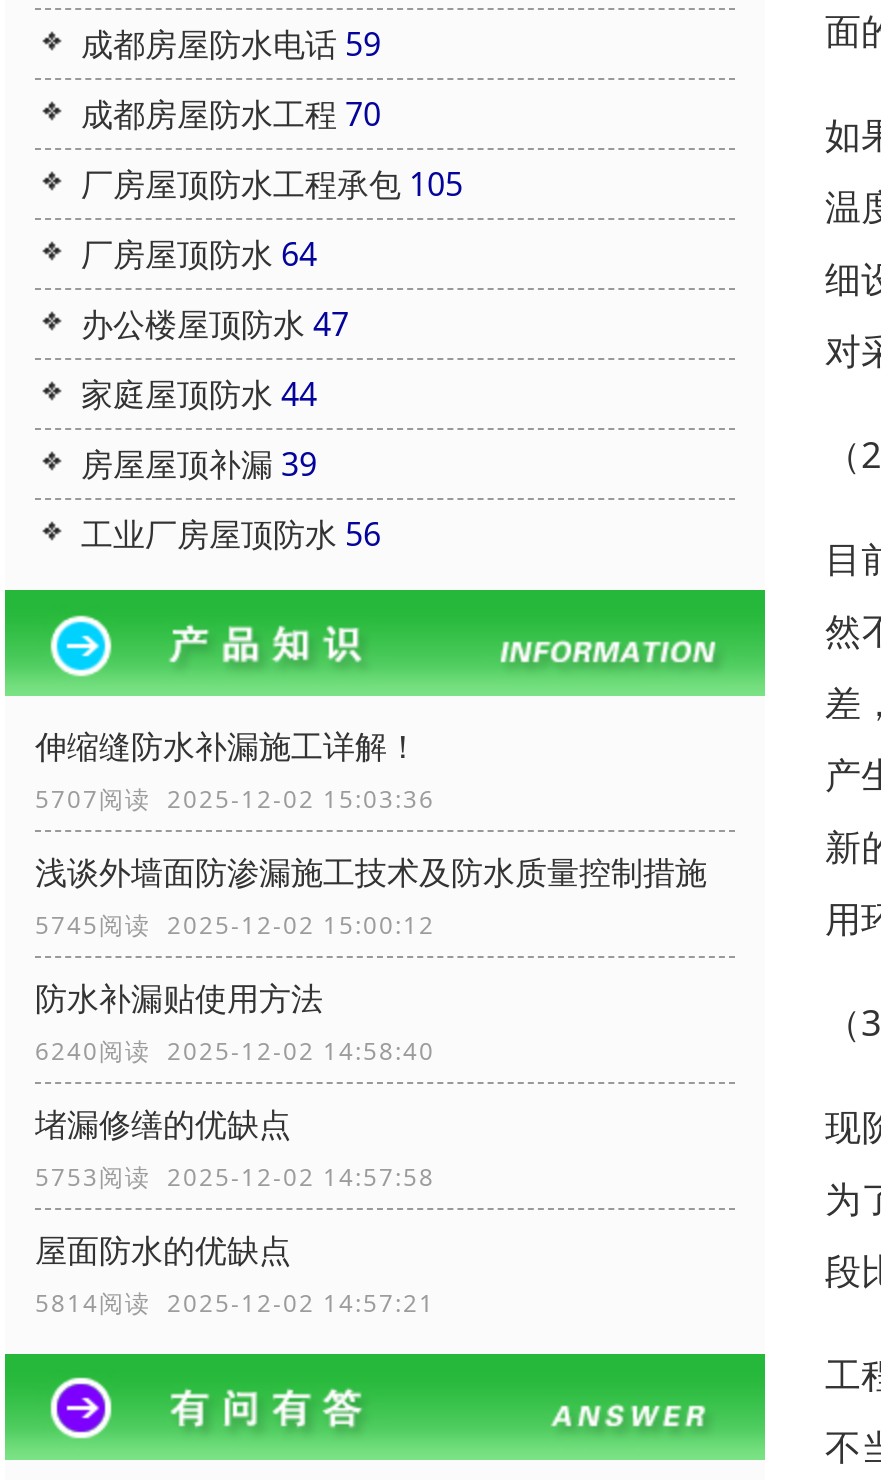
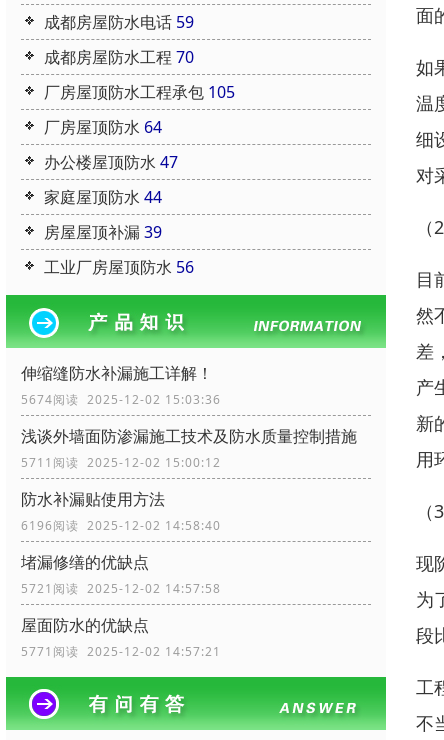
- 5707阅读 2025-12-02 15:03:36
+ 5674阅读 2025-12-02 15:03:36

- 5745阅读 2025-12-02 15:00:12
+ 5711阅读 2025-12-02 15:00:12

- 6240阅读 2025-12-02 14:58:40
+ 6196阅读 2025-12-02 14:58:40

- 5753阅读 2025-12-02 14:57:58
+ 5721阅读 2025-12-02 14:57:58

- 5814阅读 2025-12-02 14:57:21
+ 5771阅读 2025-12-02 14:57:21
